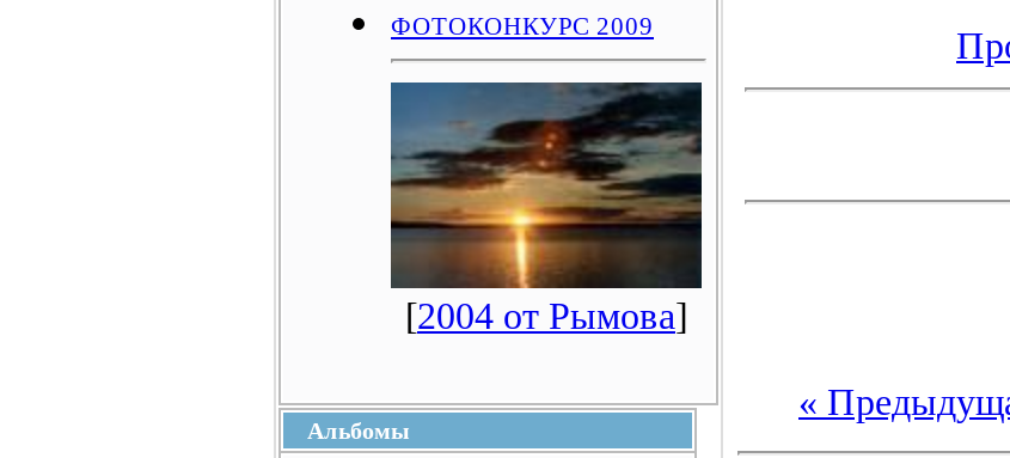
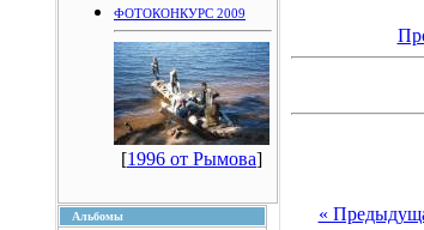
- [image]
- [2004 от Рымова]
+ [image]
+ [1996 от Рымова]
